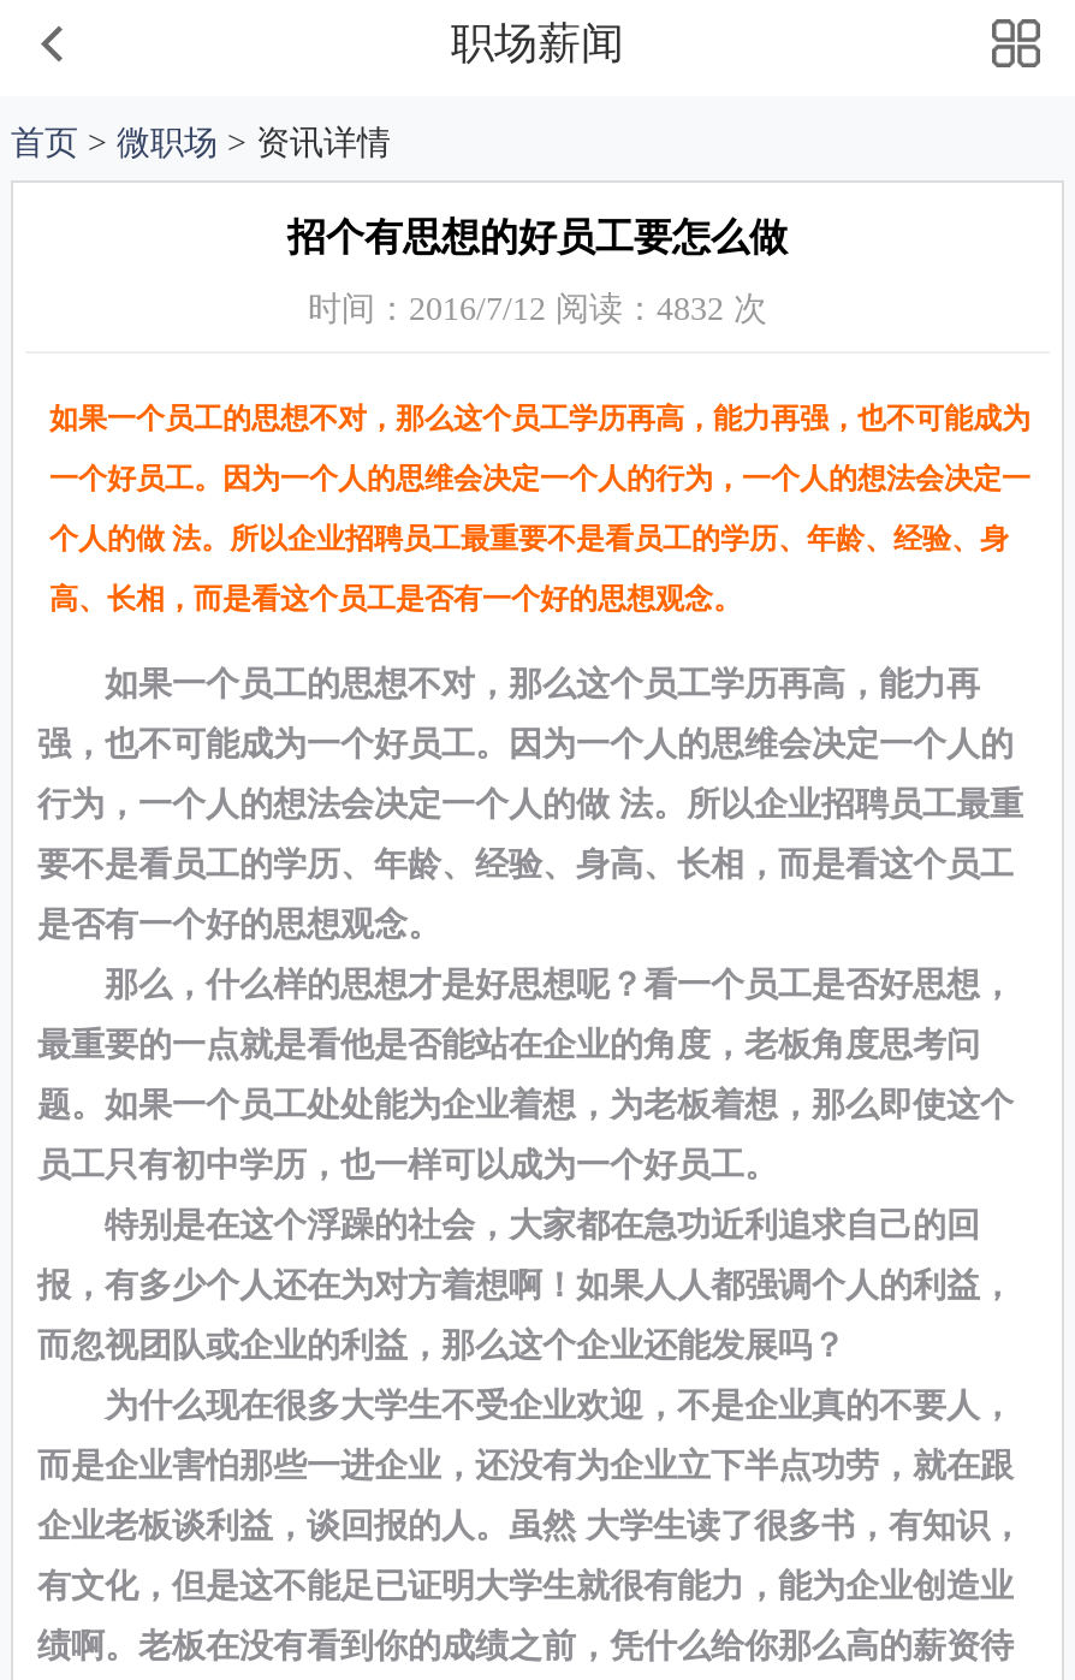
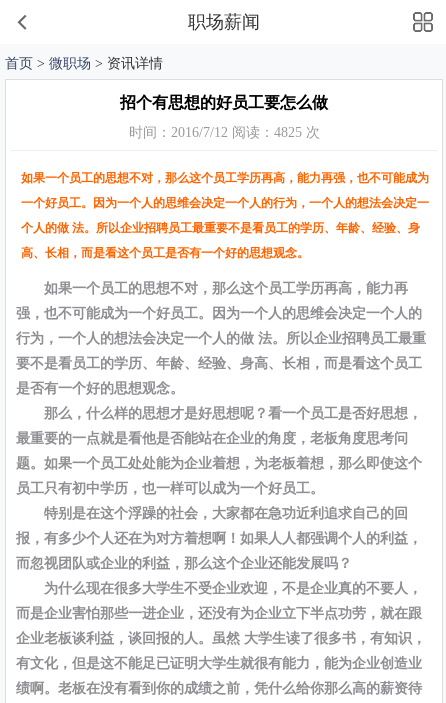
- 时间：2016/7/12 阅读：4832 次
+ 时间：2016/7/12 阅读：4825 次
